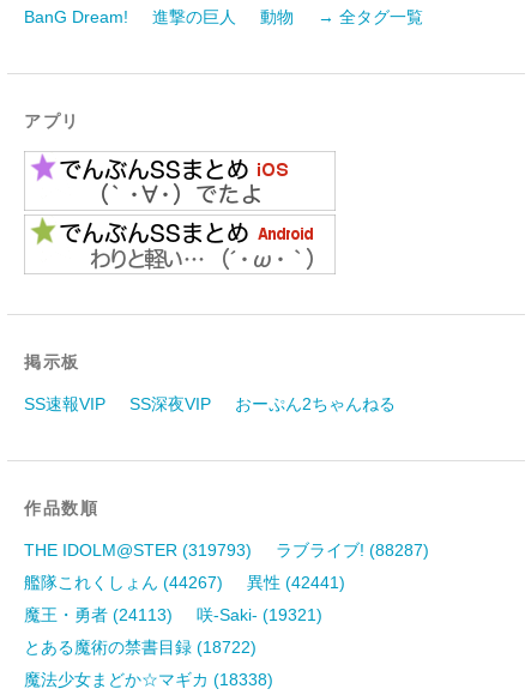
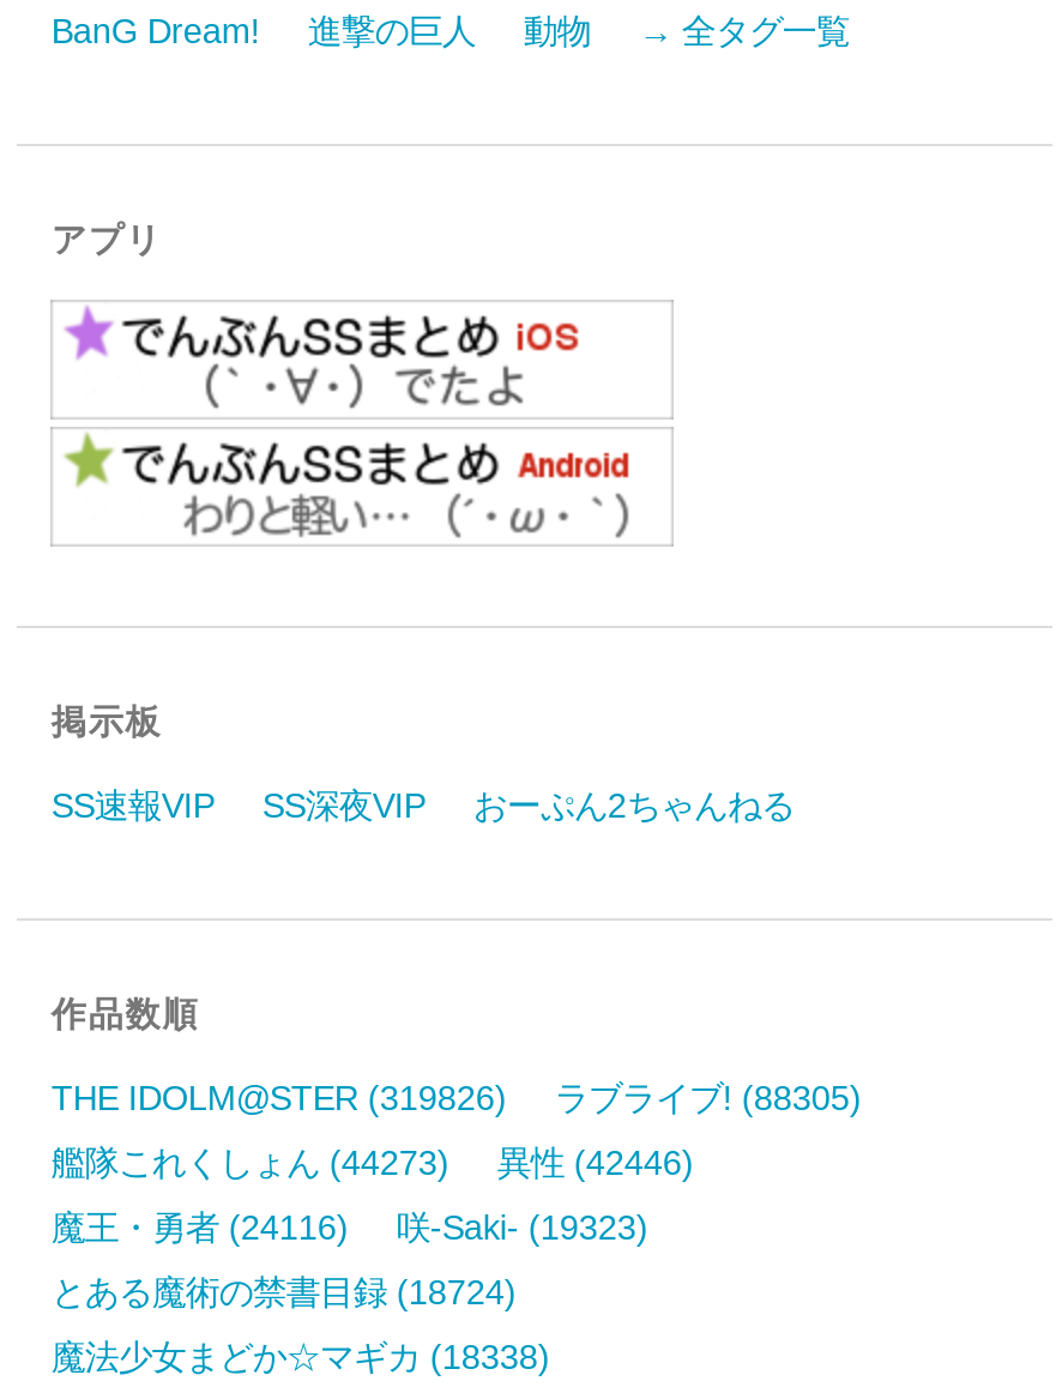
- THE IDOLM@STER (319793)
+ THE IDOLM@STER (319826)

- ラブライブ! (88287)
+ ラブライブ! (88305)

- 艦隊これくしょん (44267)
+ 艦隊これくしょん (44273)

- 異性 (42441)
+ 異性 (42446)

- 魔王・勇者 (24113)
+ 魔王・勇者 (24116)

- 咲-Saki- (19321)
+ 咲-Saki- (19323)

- とある魔術の禁書目録 (18722)
+ とある魔術の禁書目録 (18724)
